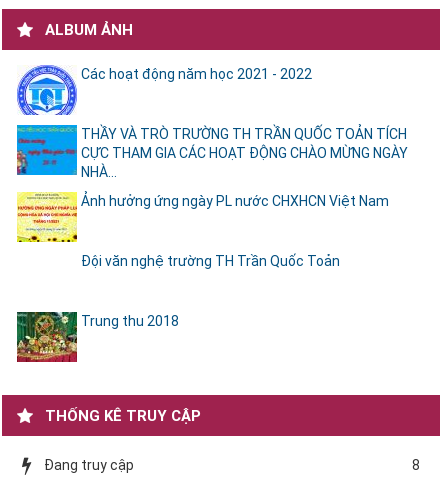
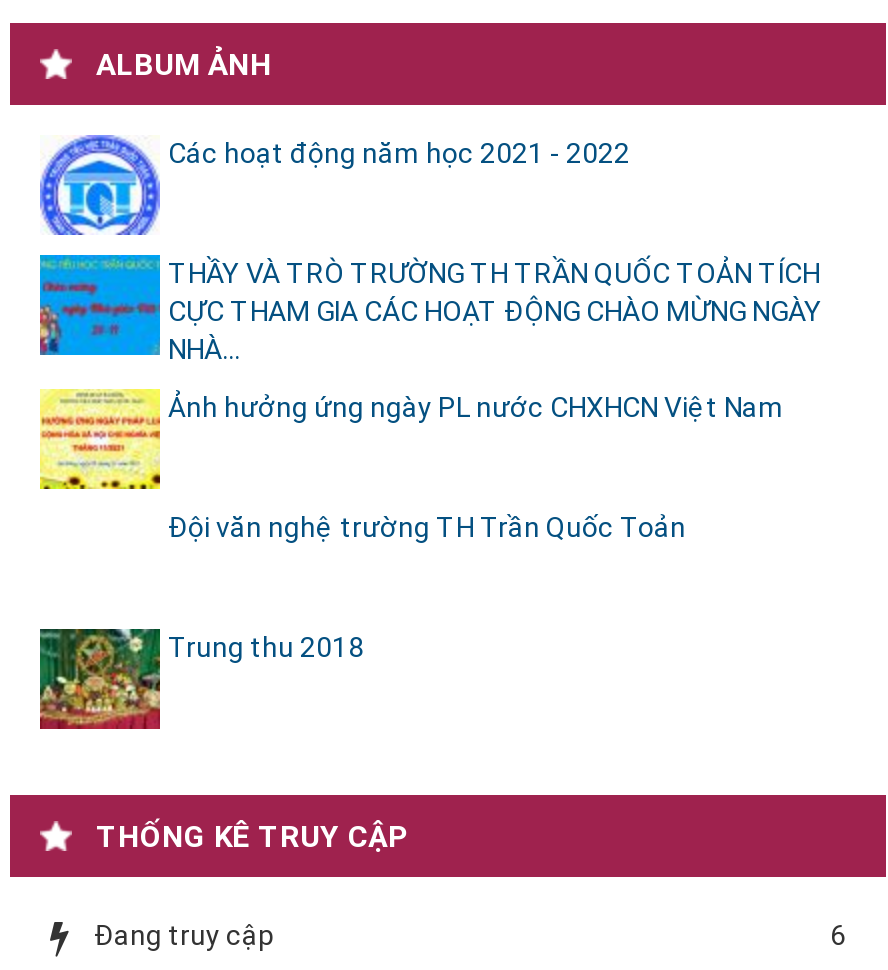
- 8
+ 6
